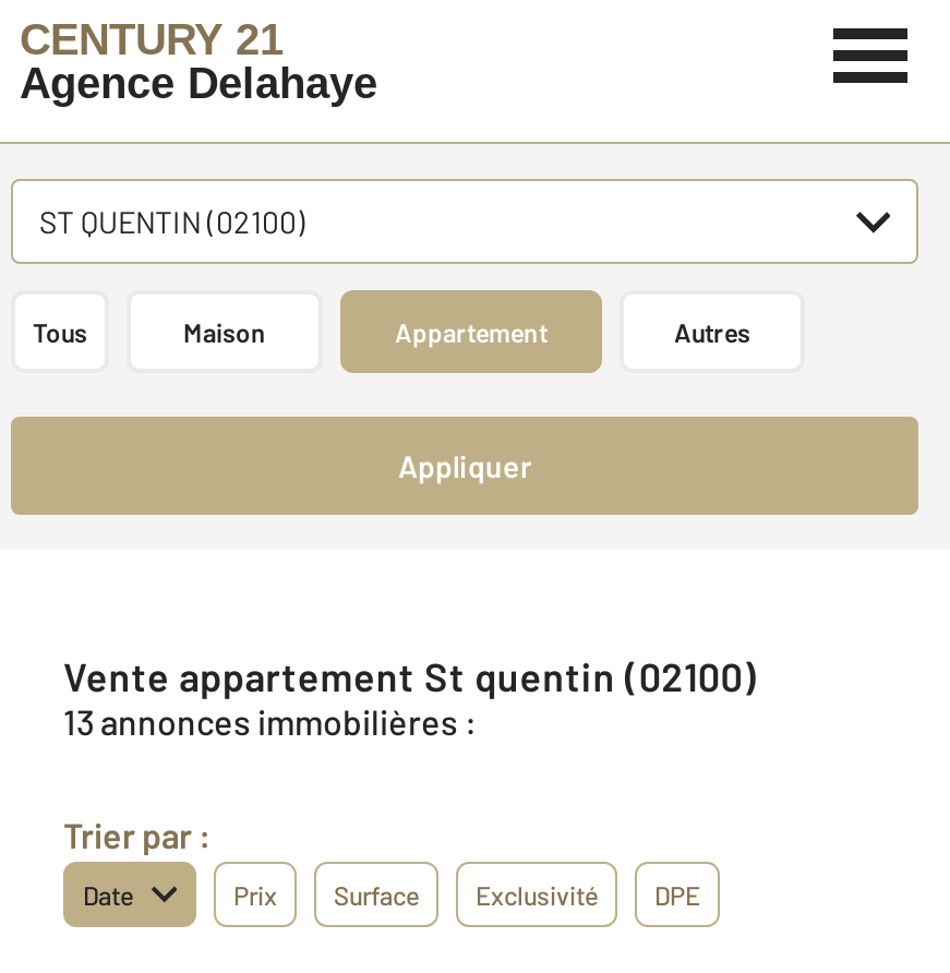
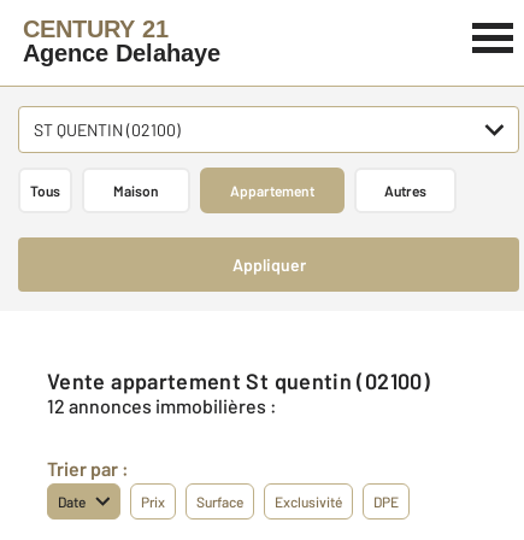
- 13 annonces immobilières :
+ 12 annonces immobilières :
